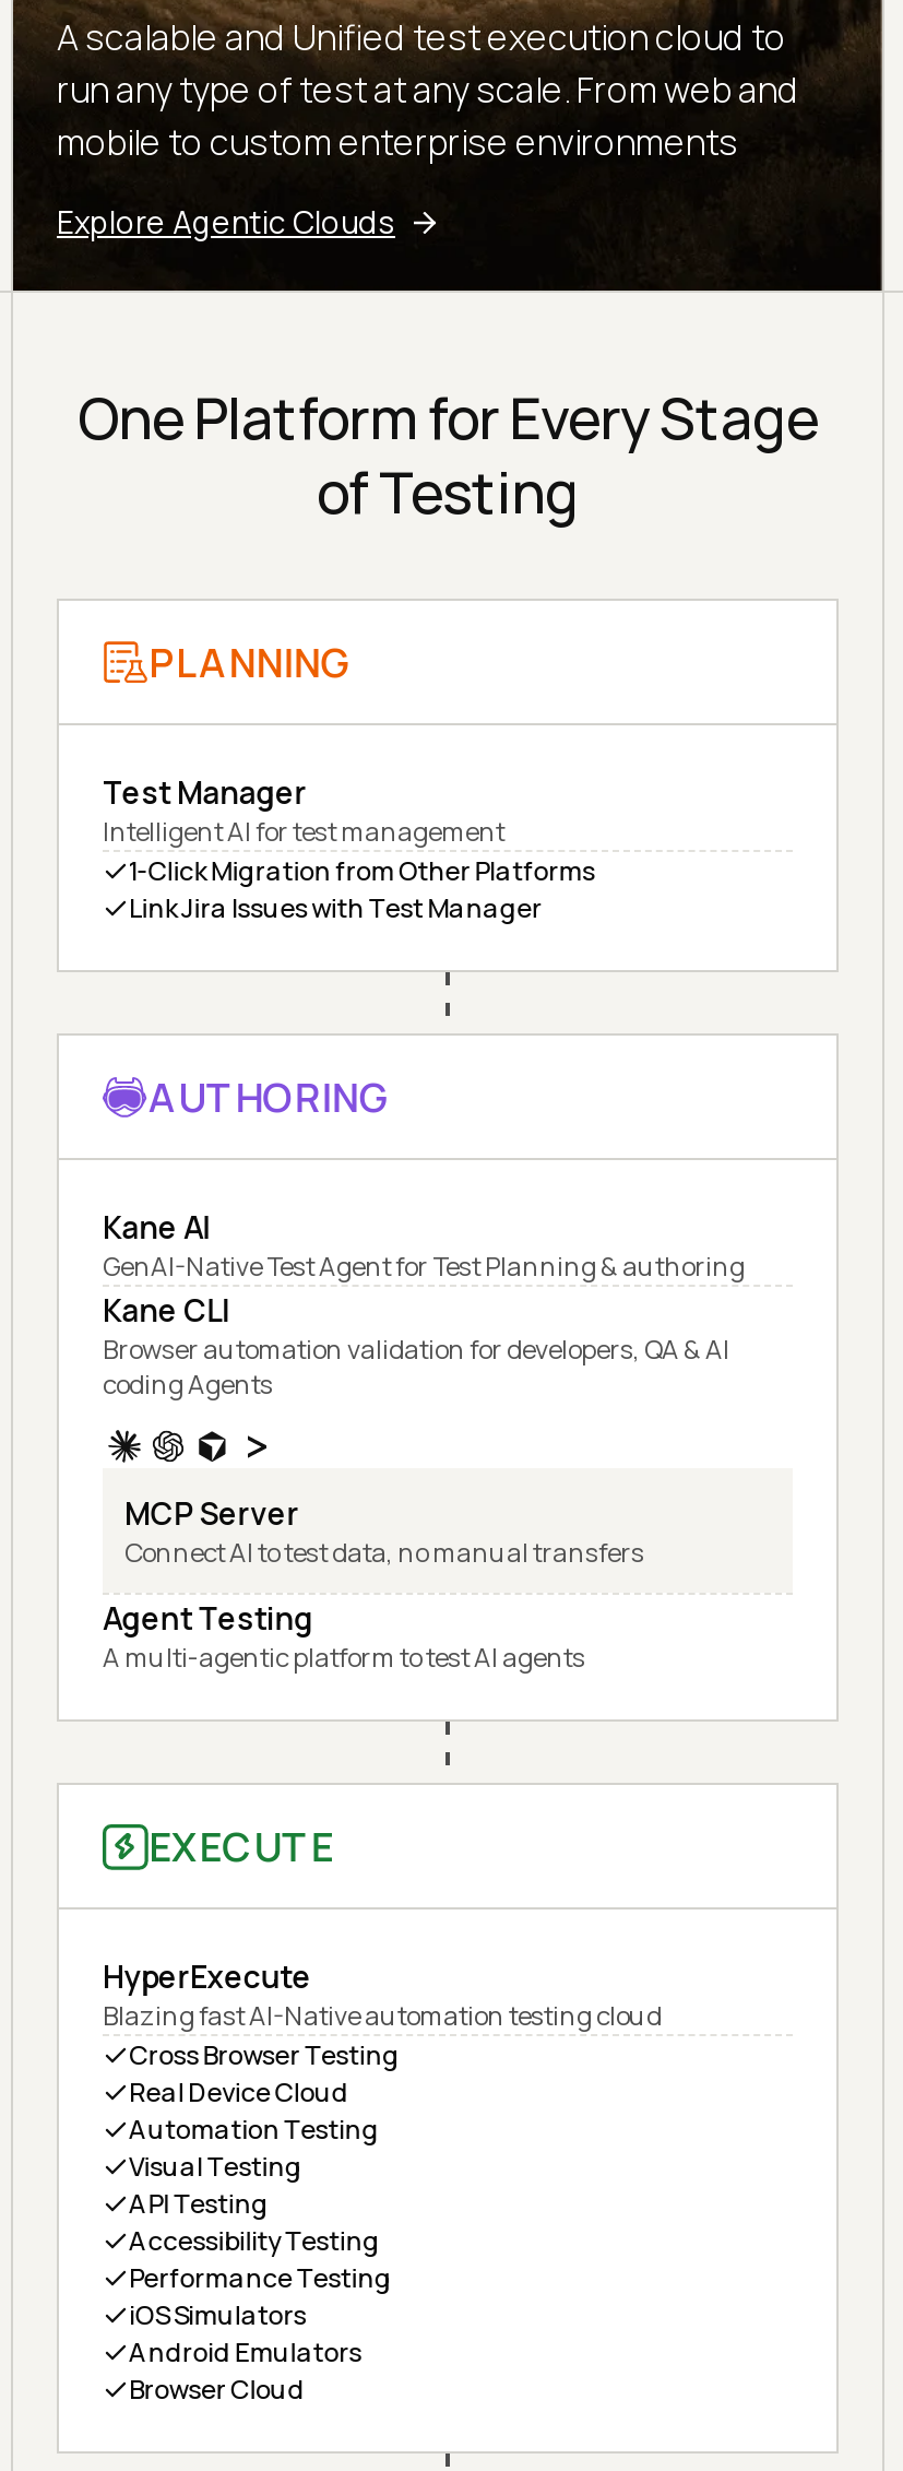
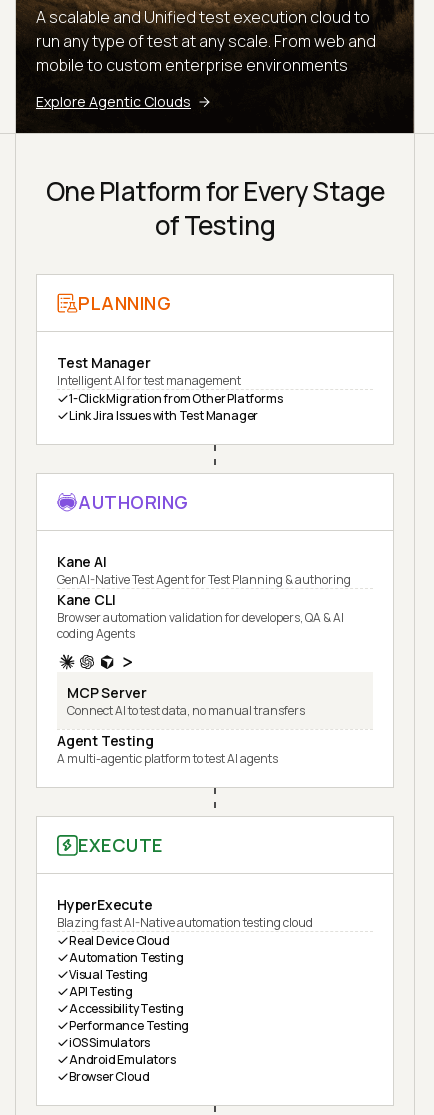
- Cross Browser Testing
